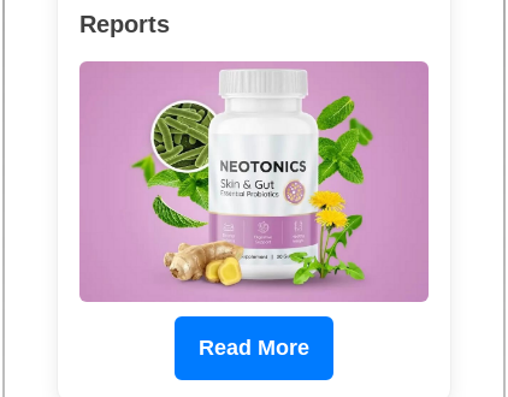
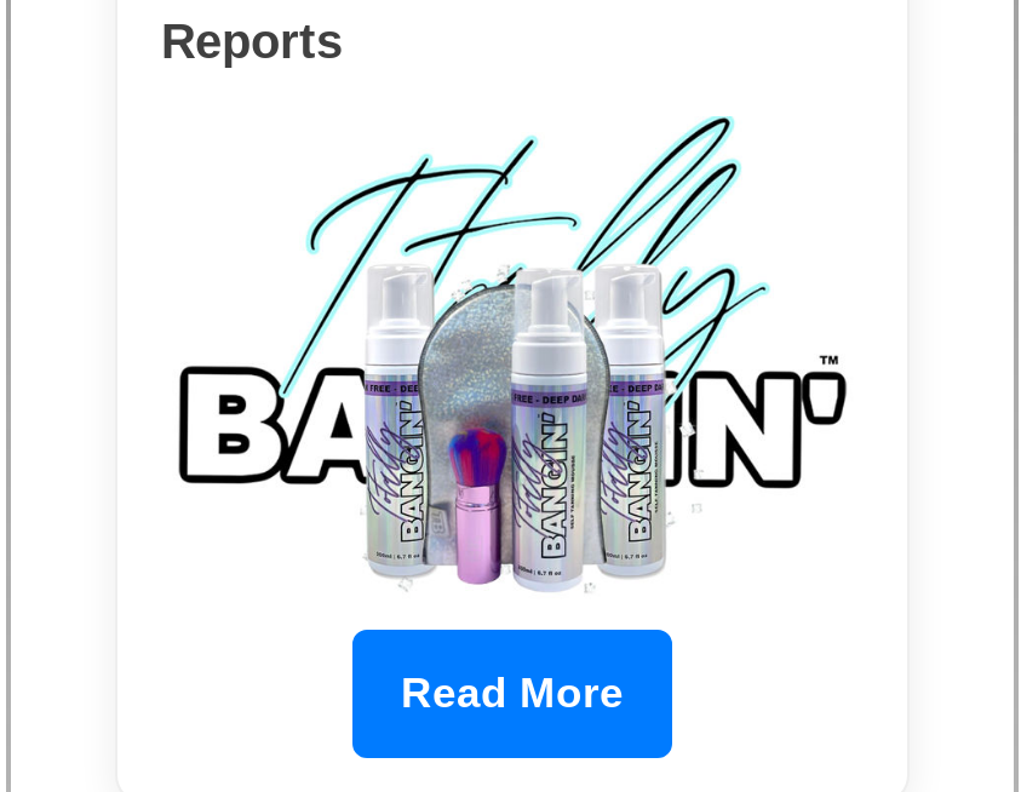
- [image]
+ [image]
